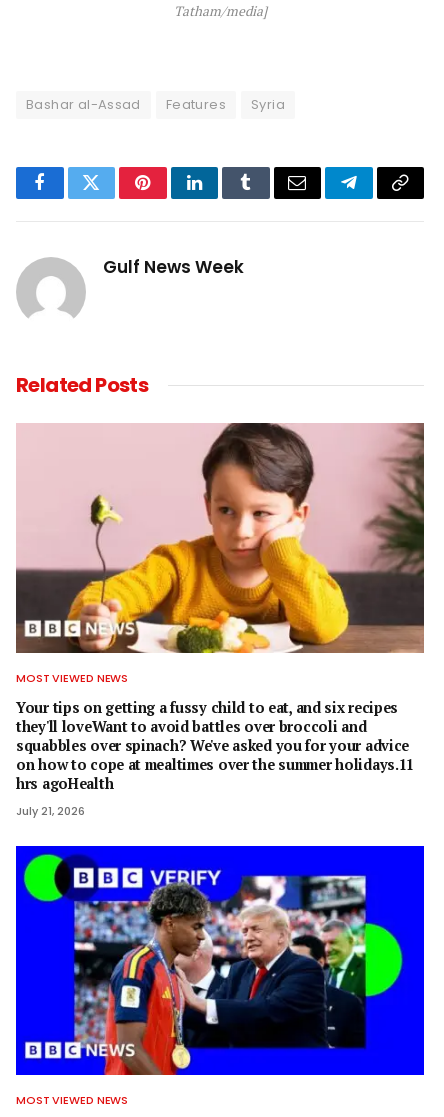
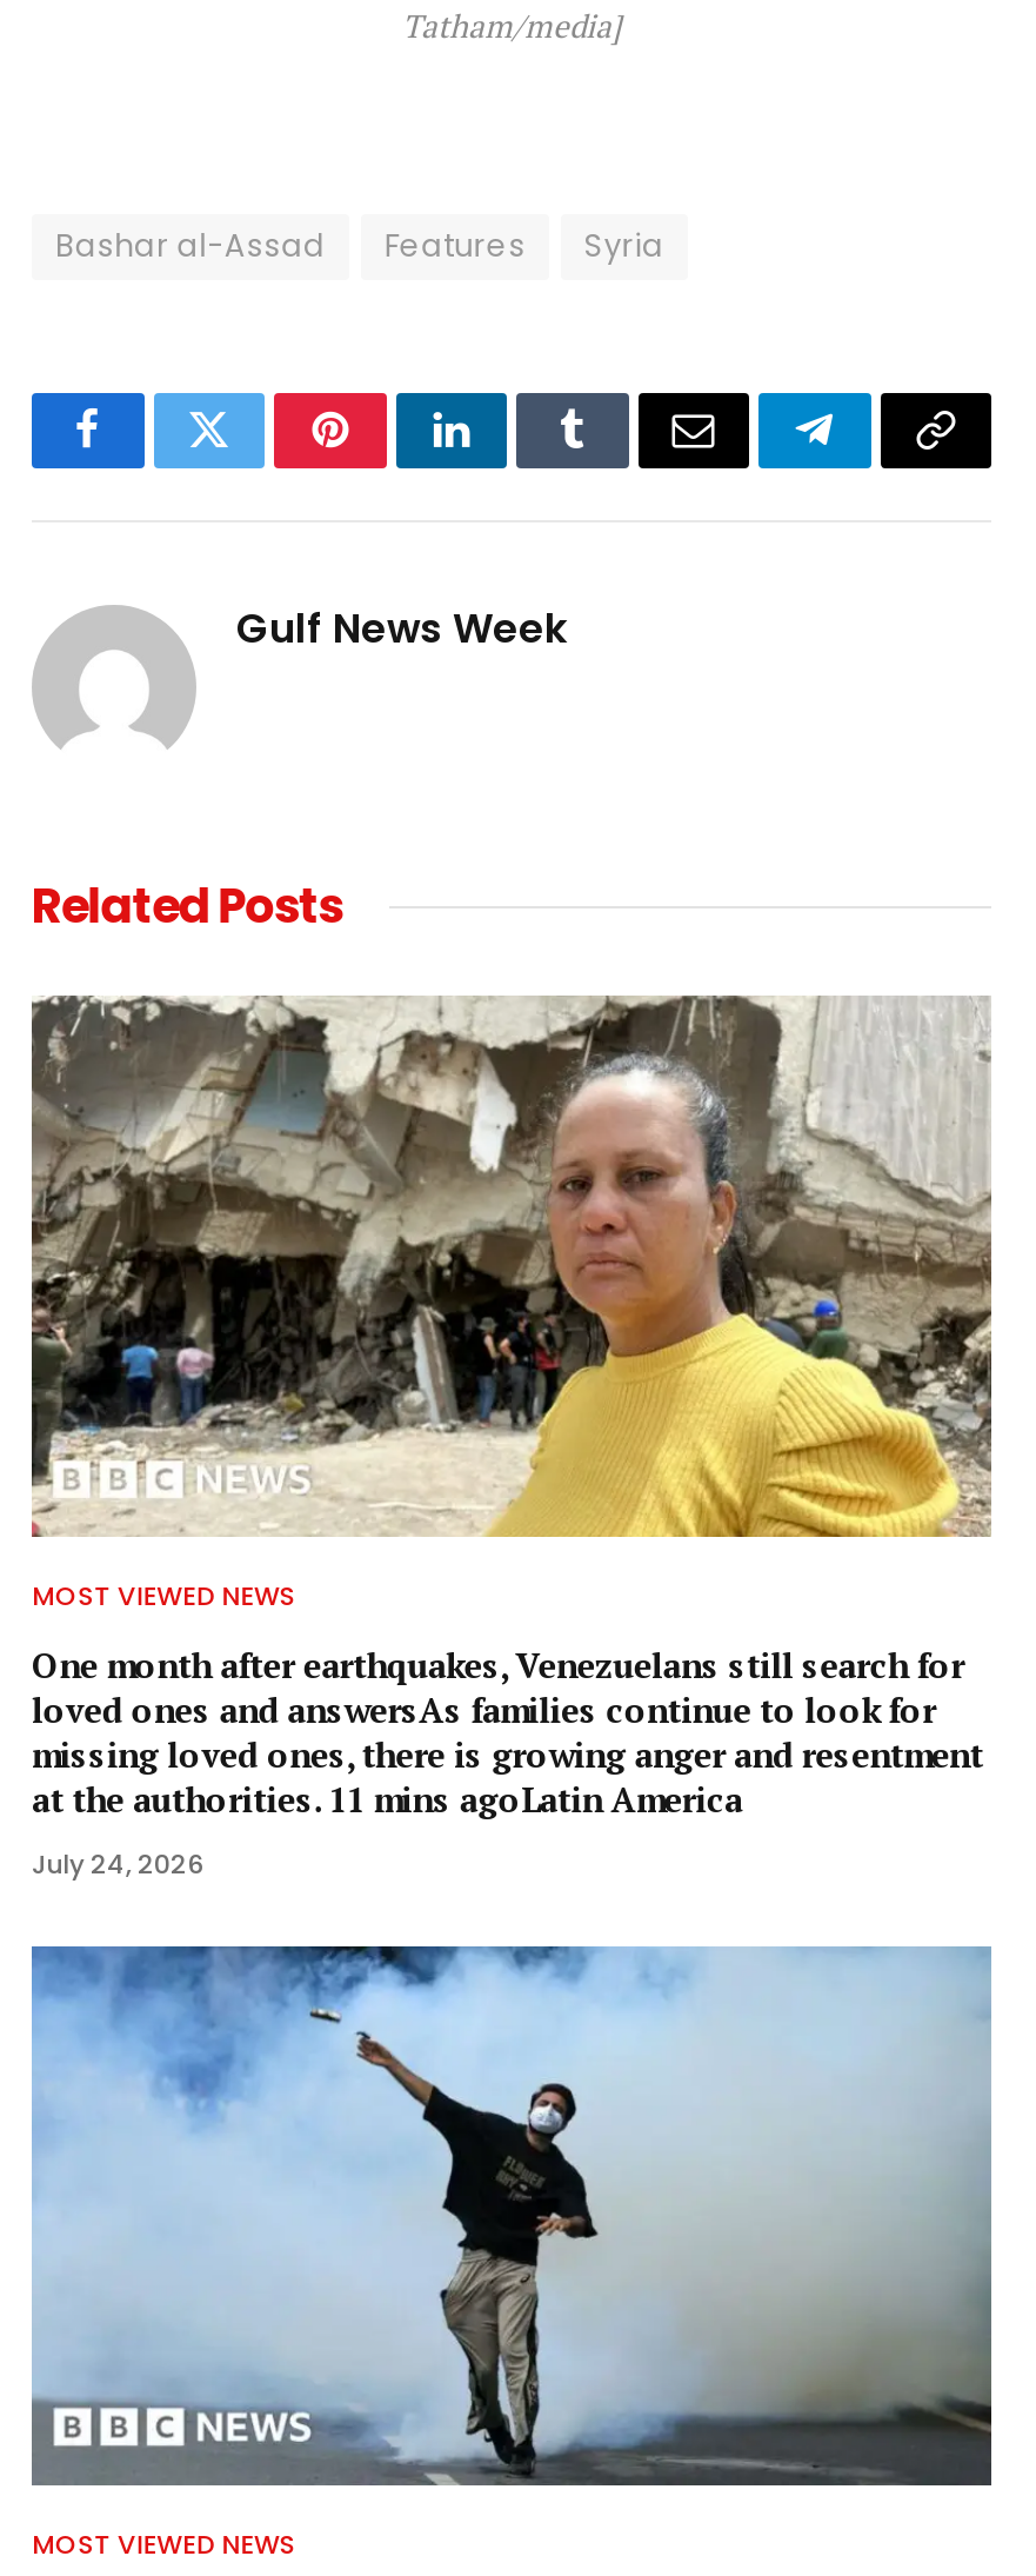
- [image]
+ [image]

- Your tips on getting a fussy child to eat, and six recipes
- they'll loveWant to avoid battles over broccoli and
- squabbles over spinach? We've asked you for your advice
- on how to cope at mealtimes over the summer holidays.11
- hrs agoHealth
+ One month after earthquakes, Venezuelans still search for
+ loved ones and answersAs families continue to look for
+ missing loved ones, there is growing anger and resentment
+ at the authorities. 11 mins agoLatin America

- July 21, 2026
+ July 24, 2026

- [image]
+ [image]
